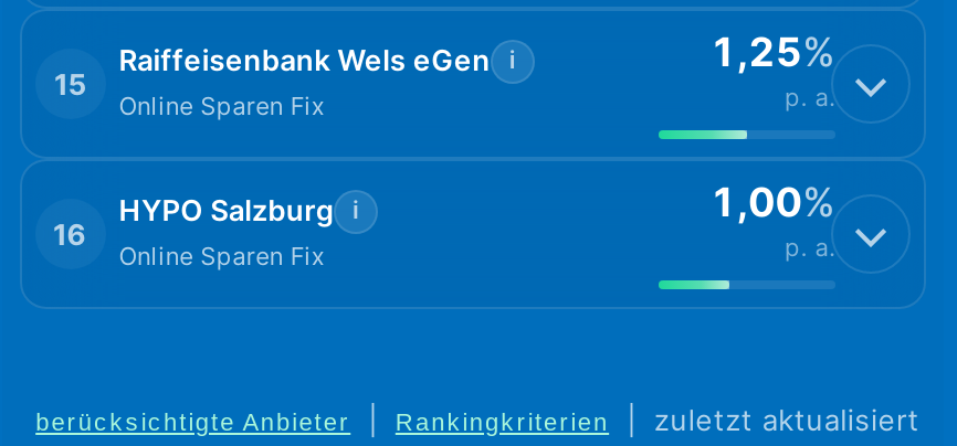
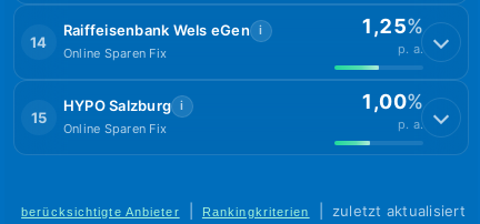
- 15
+ 14

- 16
+ 15
